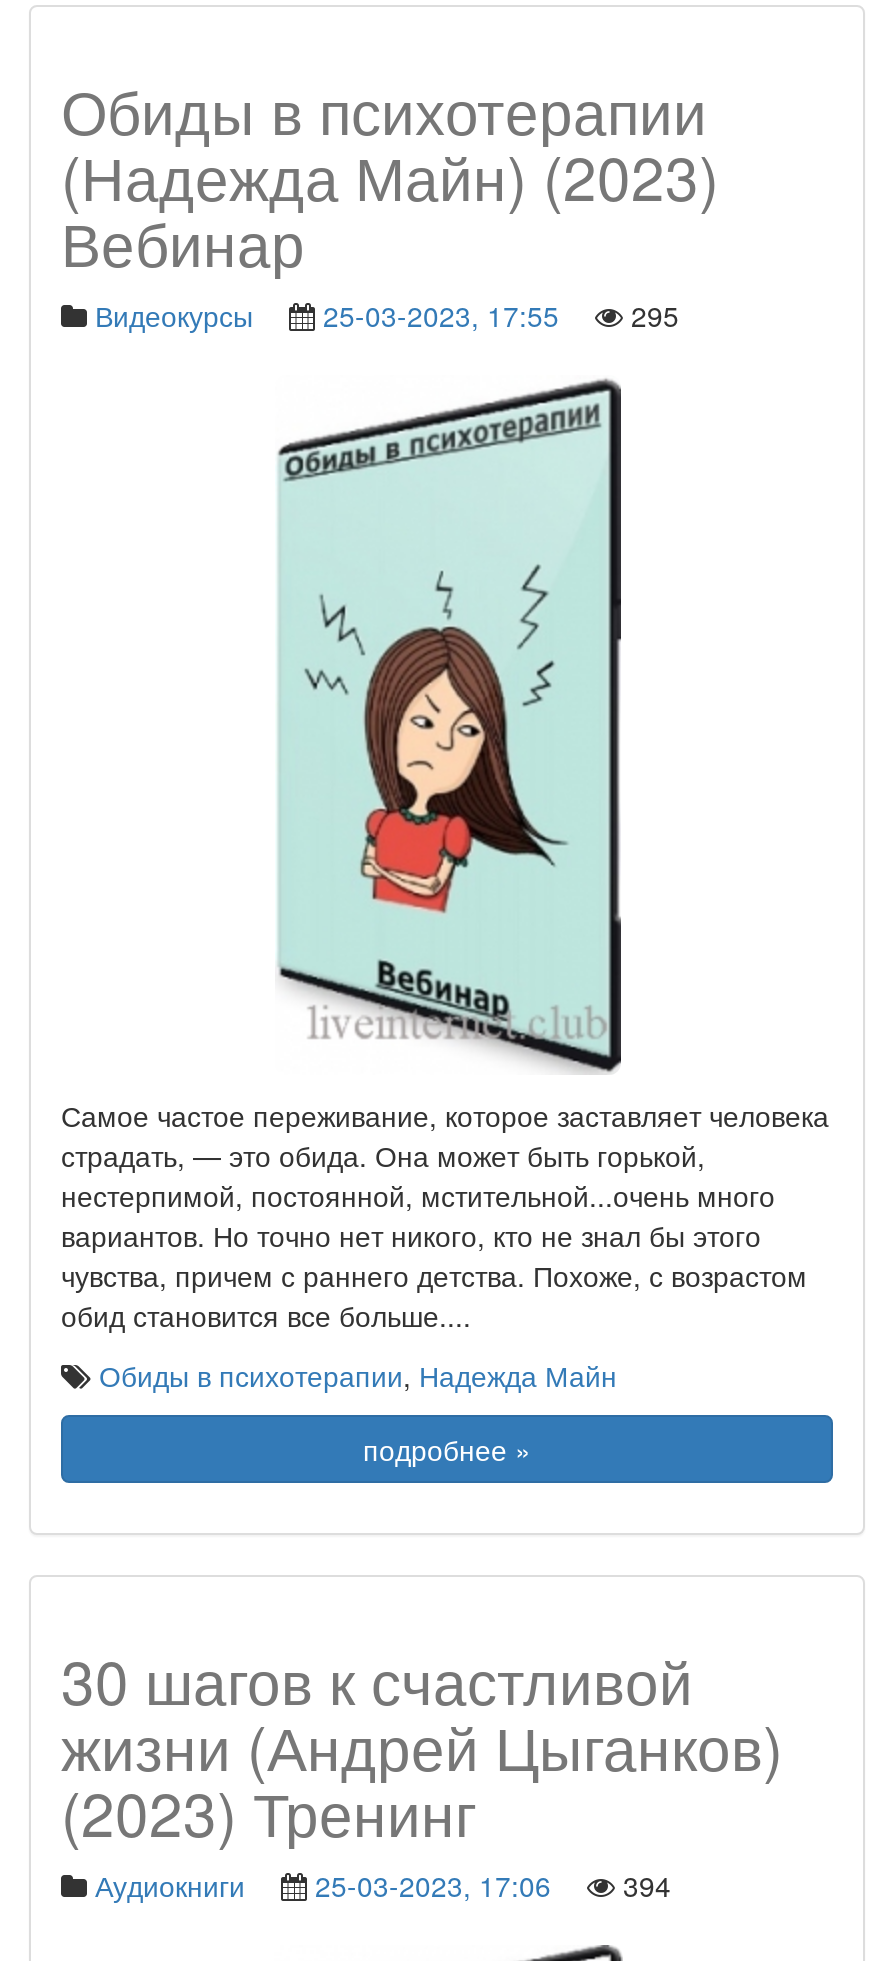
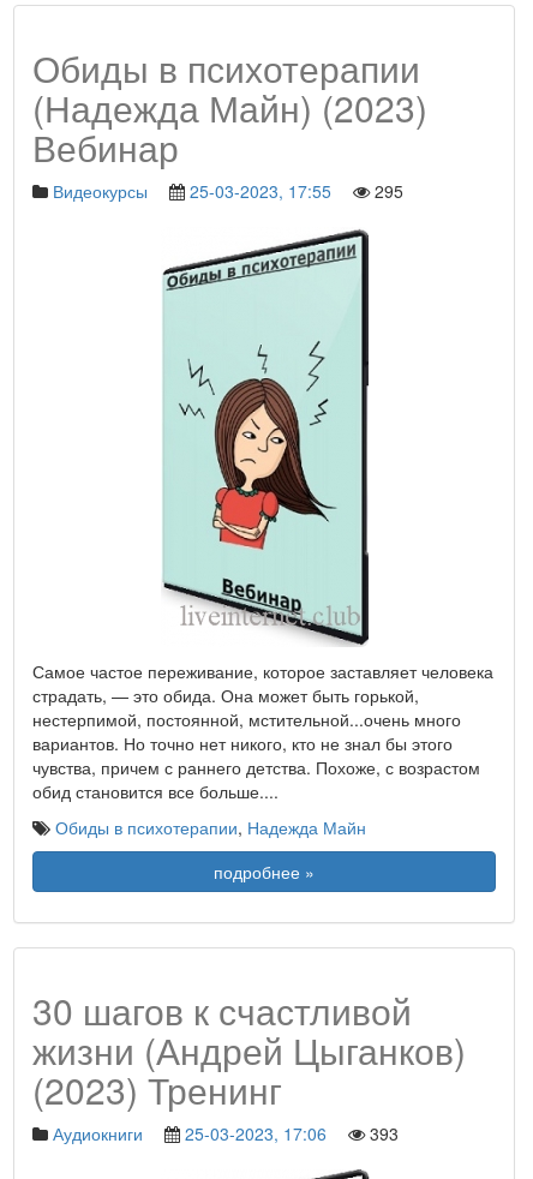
- Аудиокниги 25-03-2023, 17:06 394
+ Аудиокниги 25-03-2023, 17:06 393
